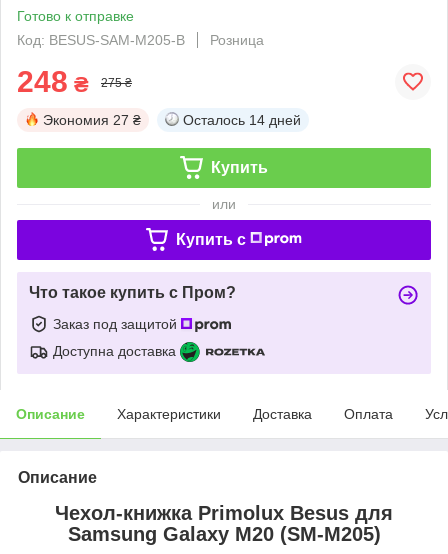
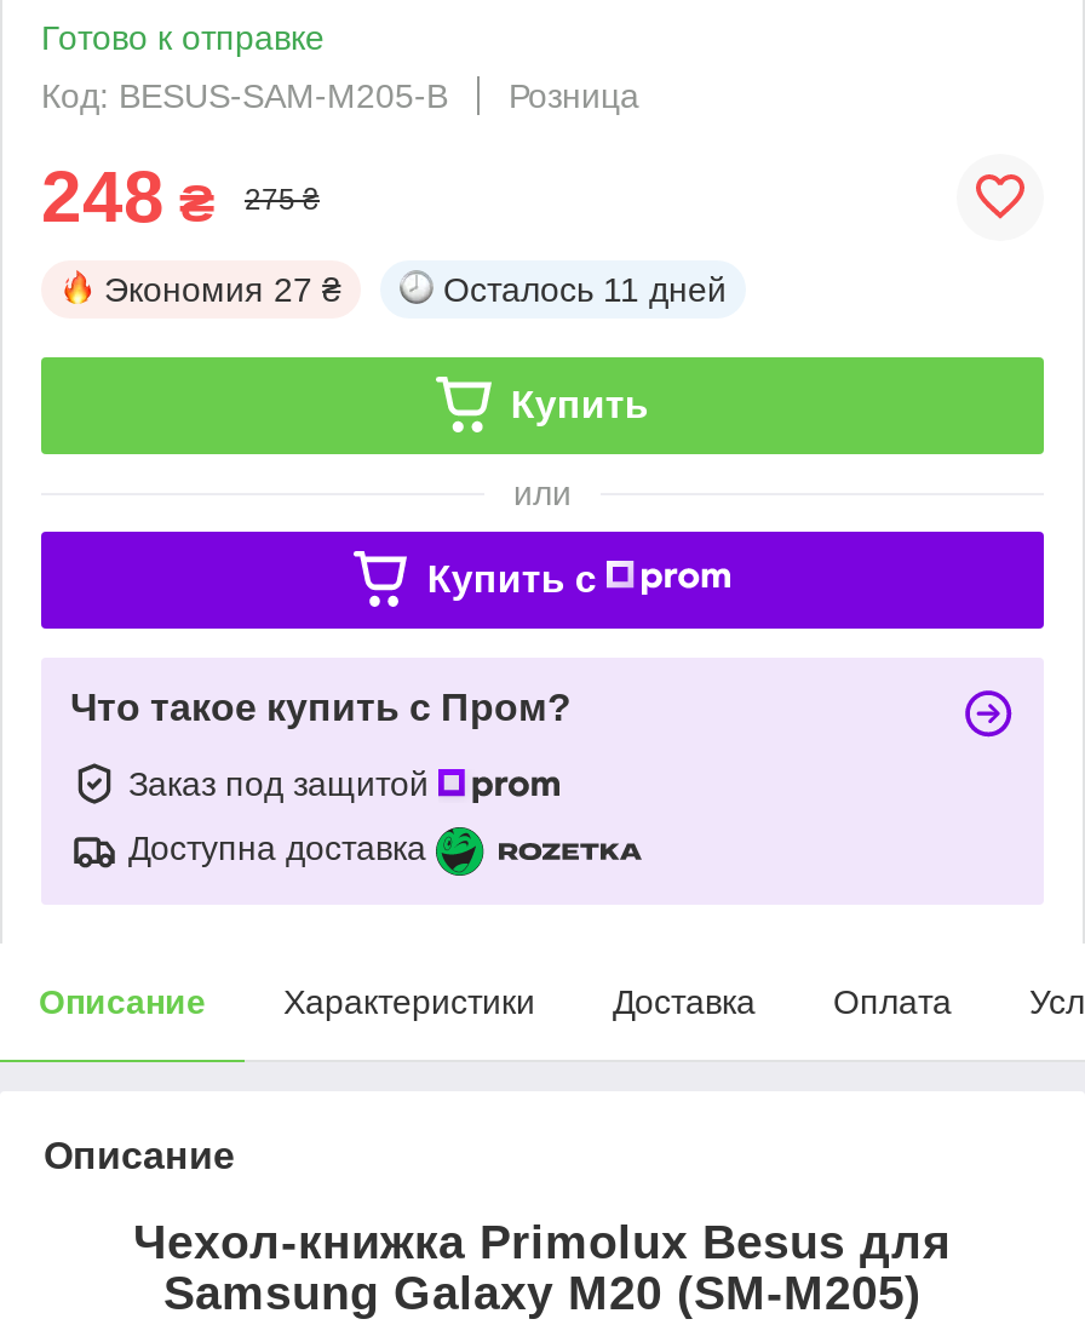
- Осталось 14 дней
+ Осталось 11 дней
